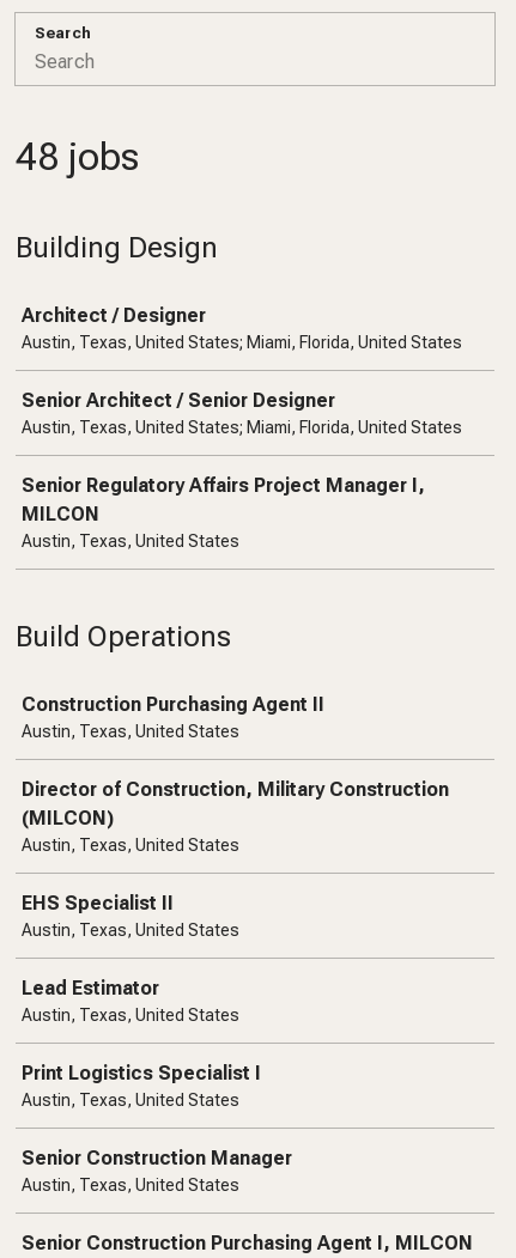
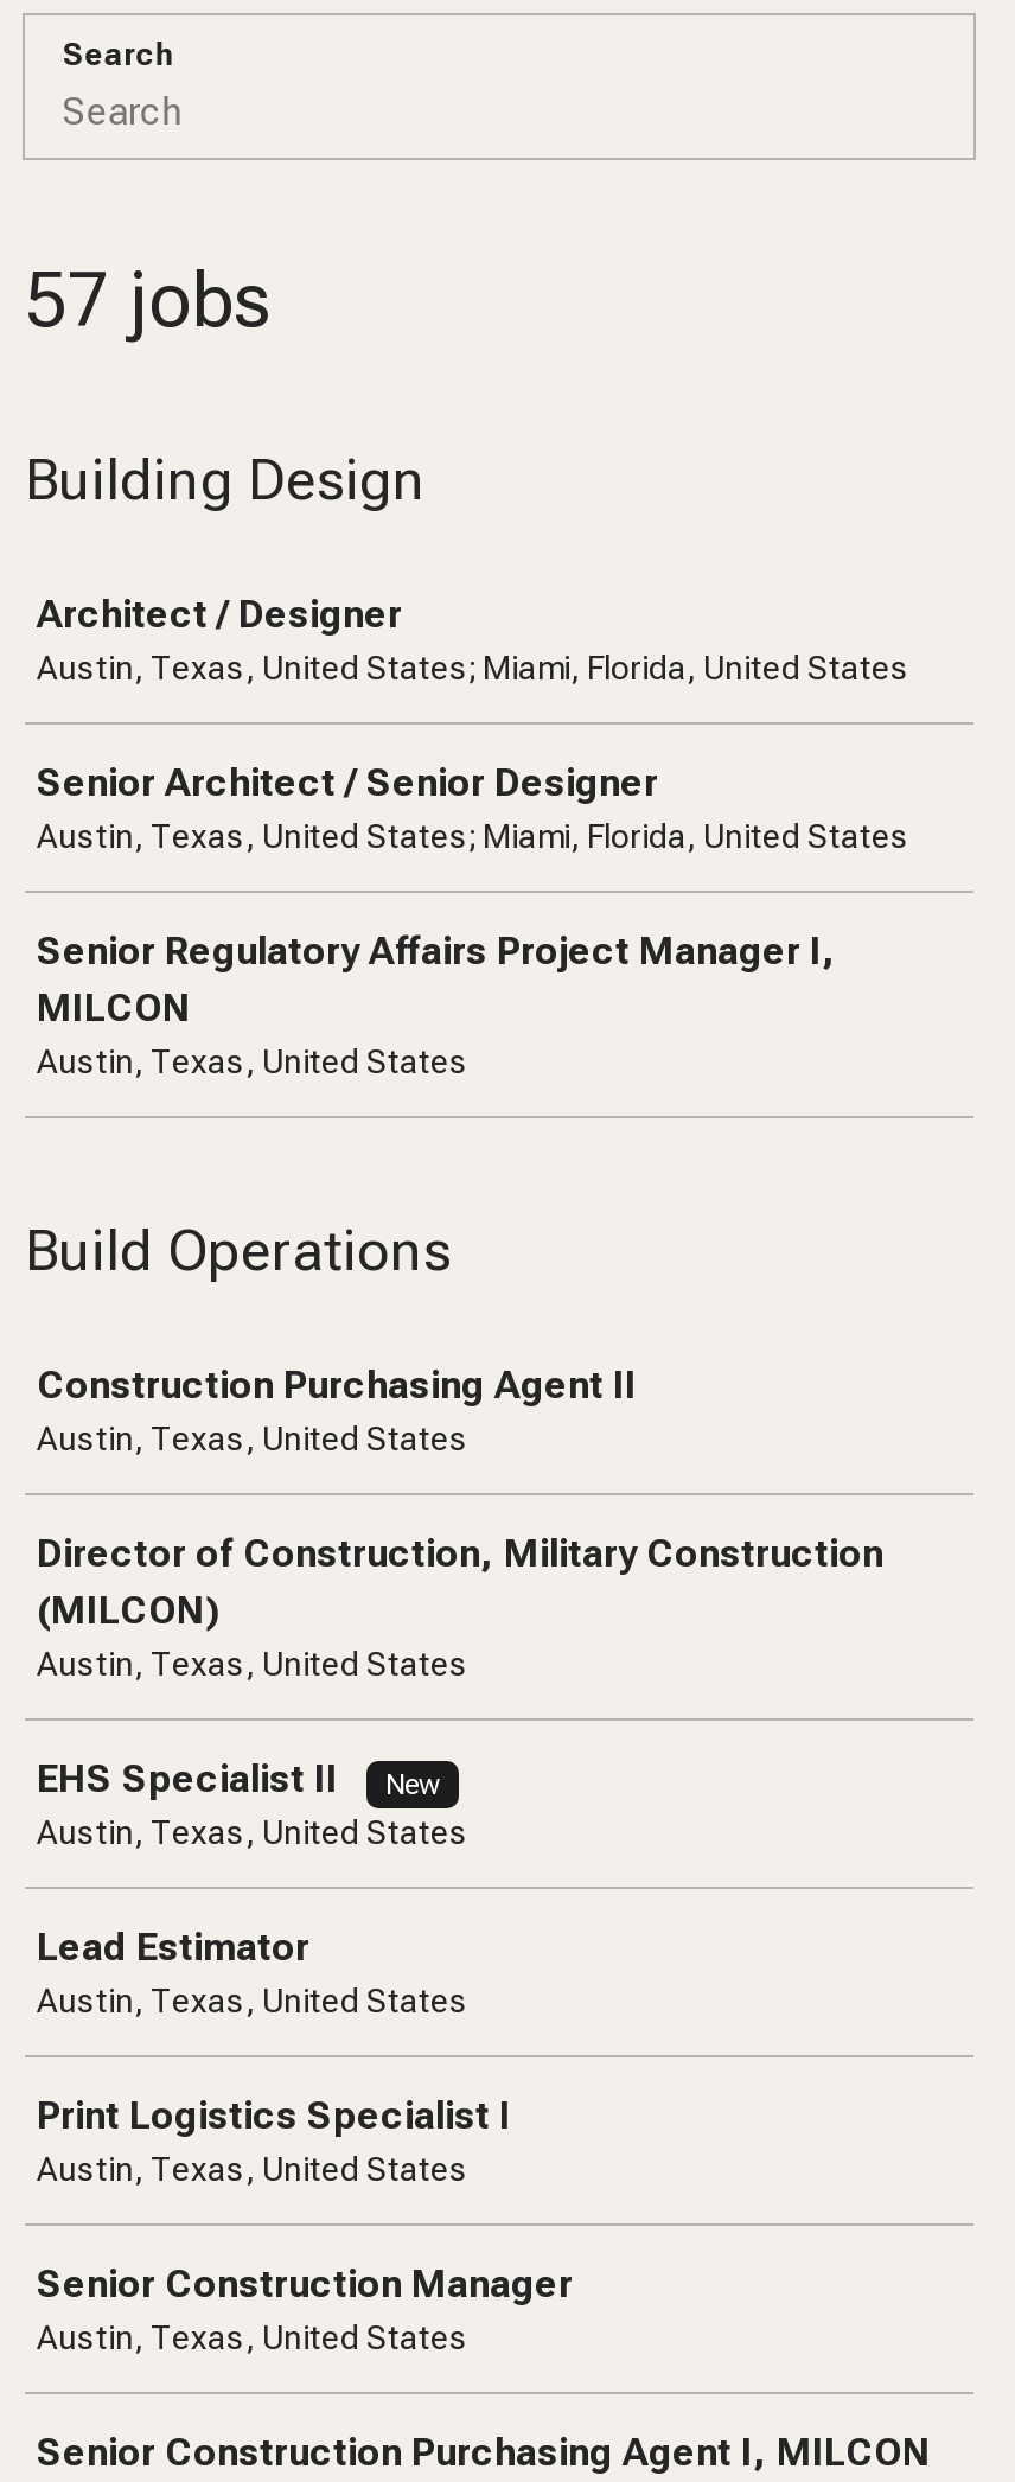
- 48 jobs
+ 57 jobs

+ New
